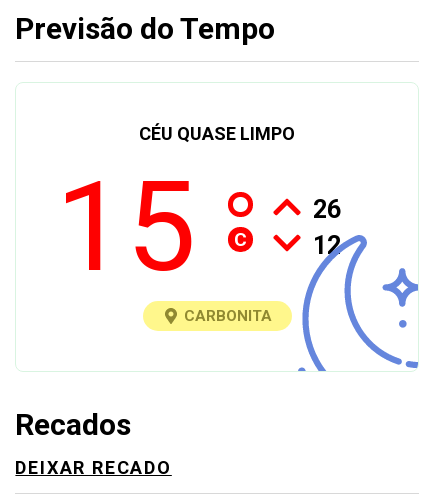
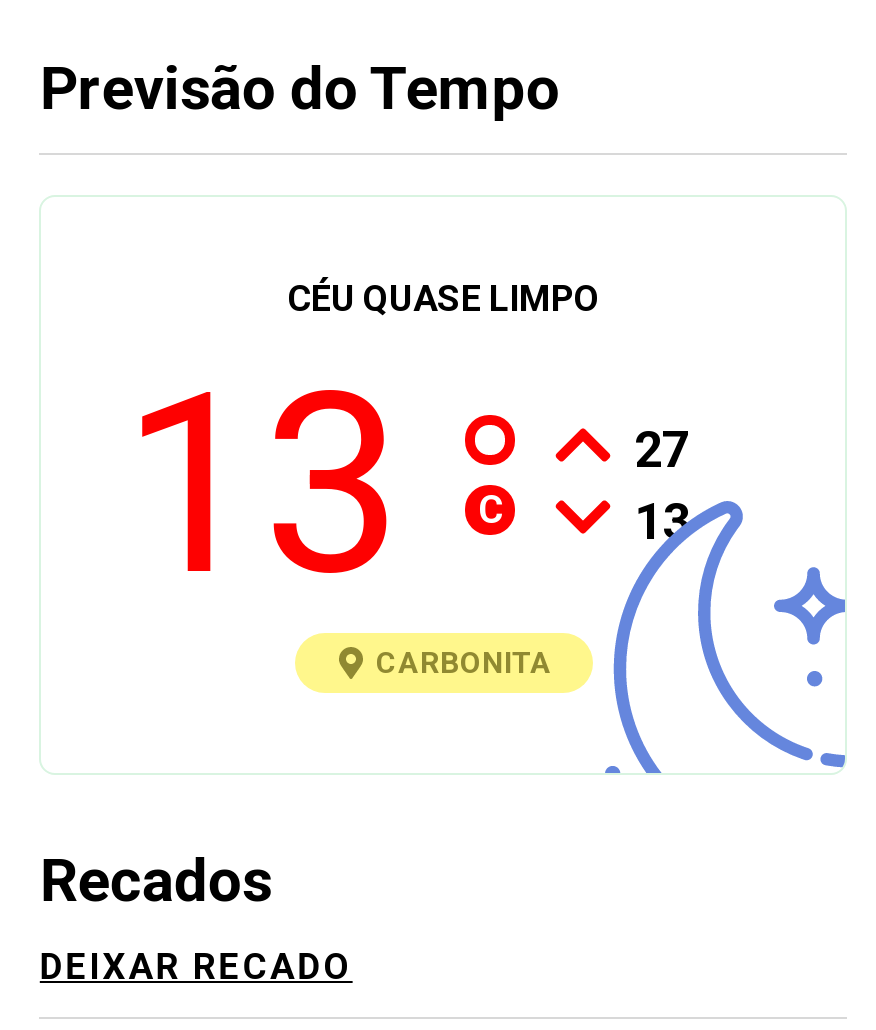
- 15 C
+ 13 C

- 26
+ 27

- 12
+ 13
